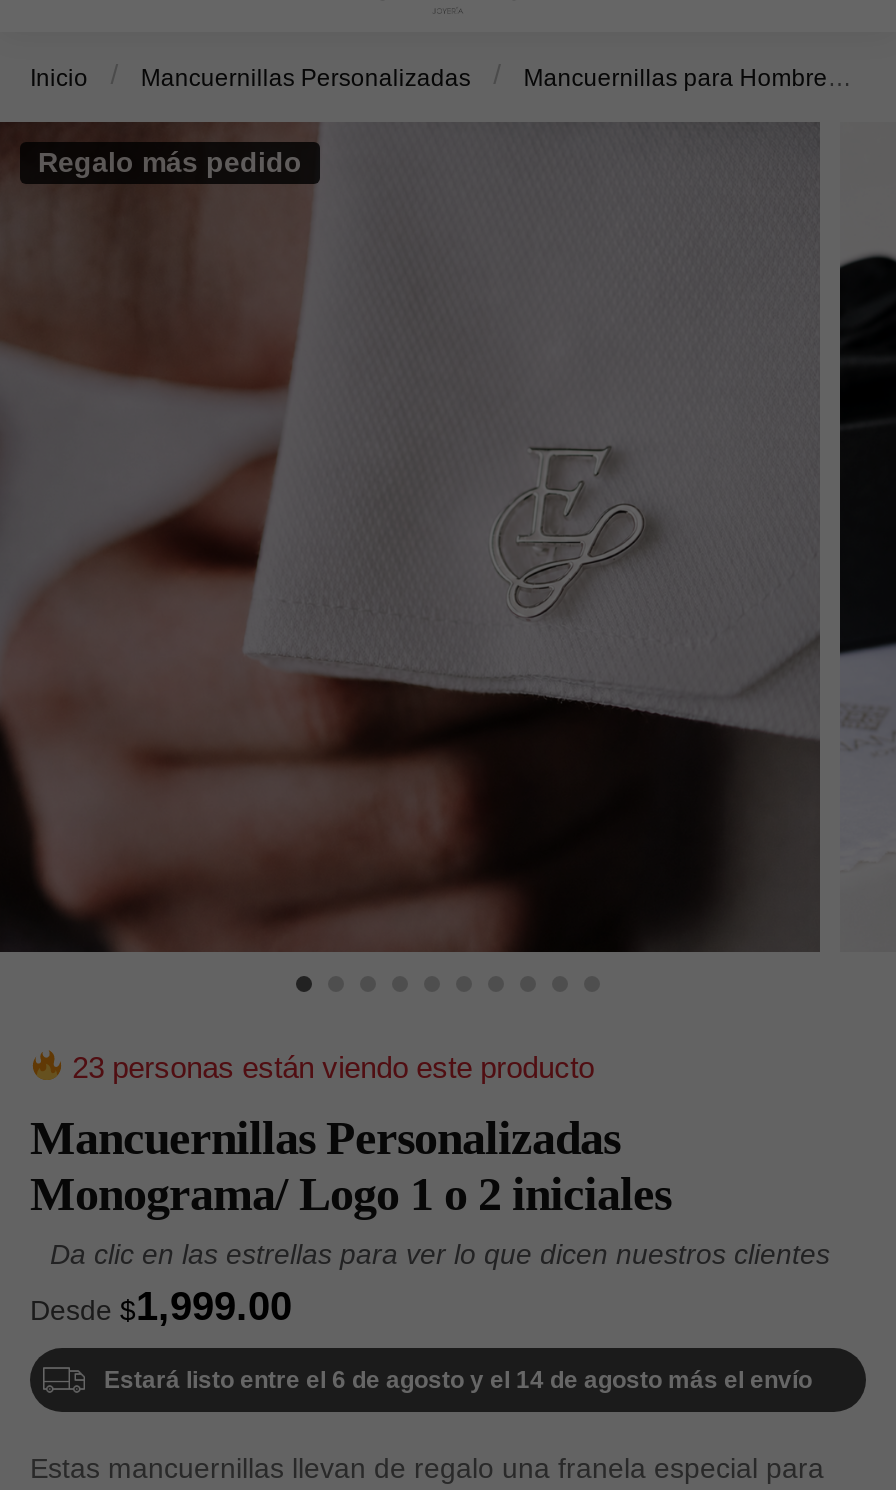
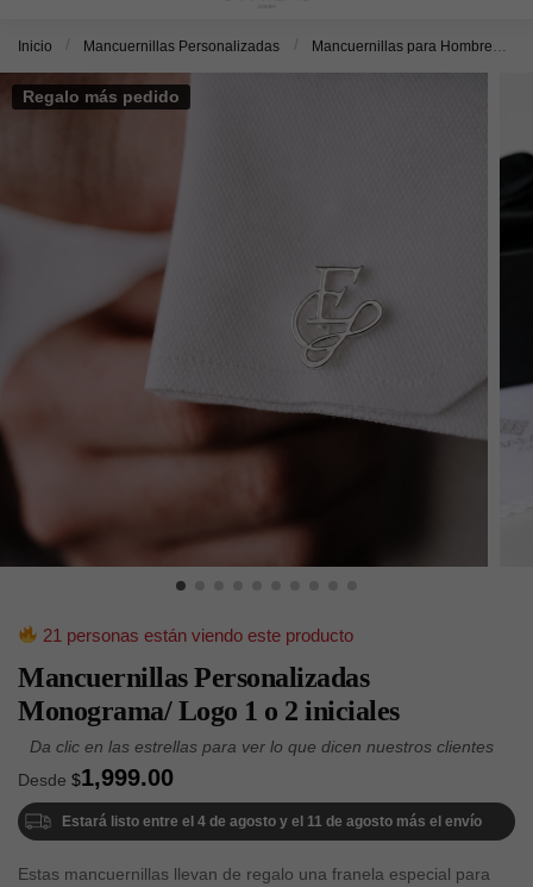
- 23 personas están viendo este producto
+ 21 personas están viendo este producto

- Estará listo entre el 6 de agosto y el 14 de agosto más el envío
+ Estará listo entre el 4 de agosto y el 11 de agosto más el envío
